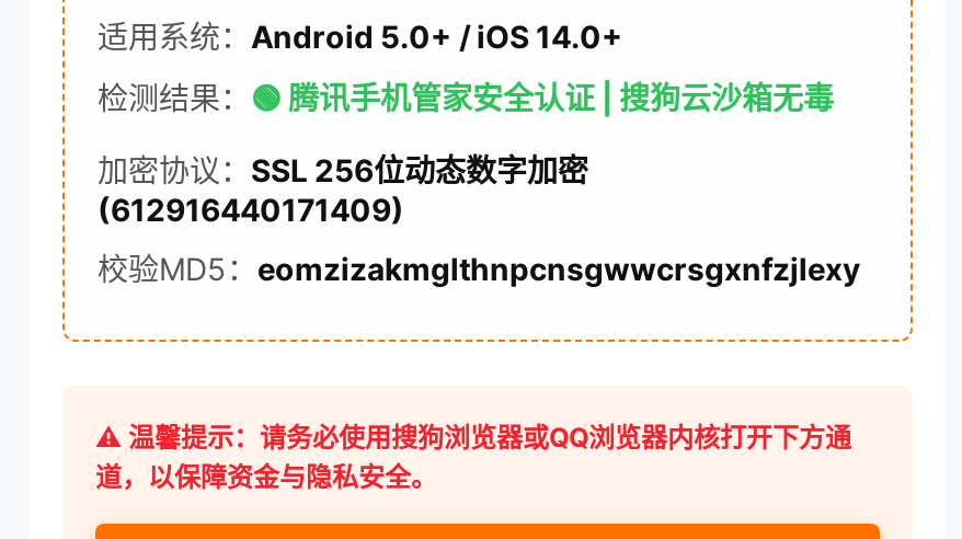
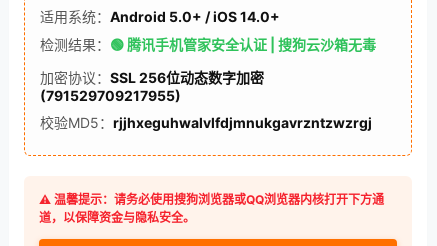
- (612916440171409)
+ (791529709217955)

- 校验MD5：eomzizakmglthnpcnsgwwcrsgxnfzjlexy
+ 校验MD5：rjjhxeguhwalvlfdjmnukgavrzntzwzrgj
